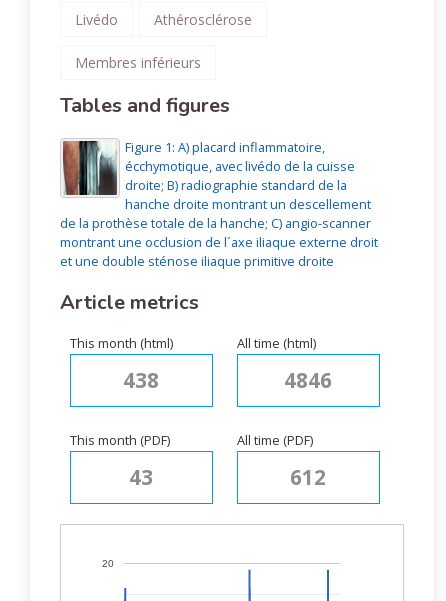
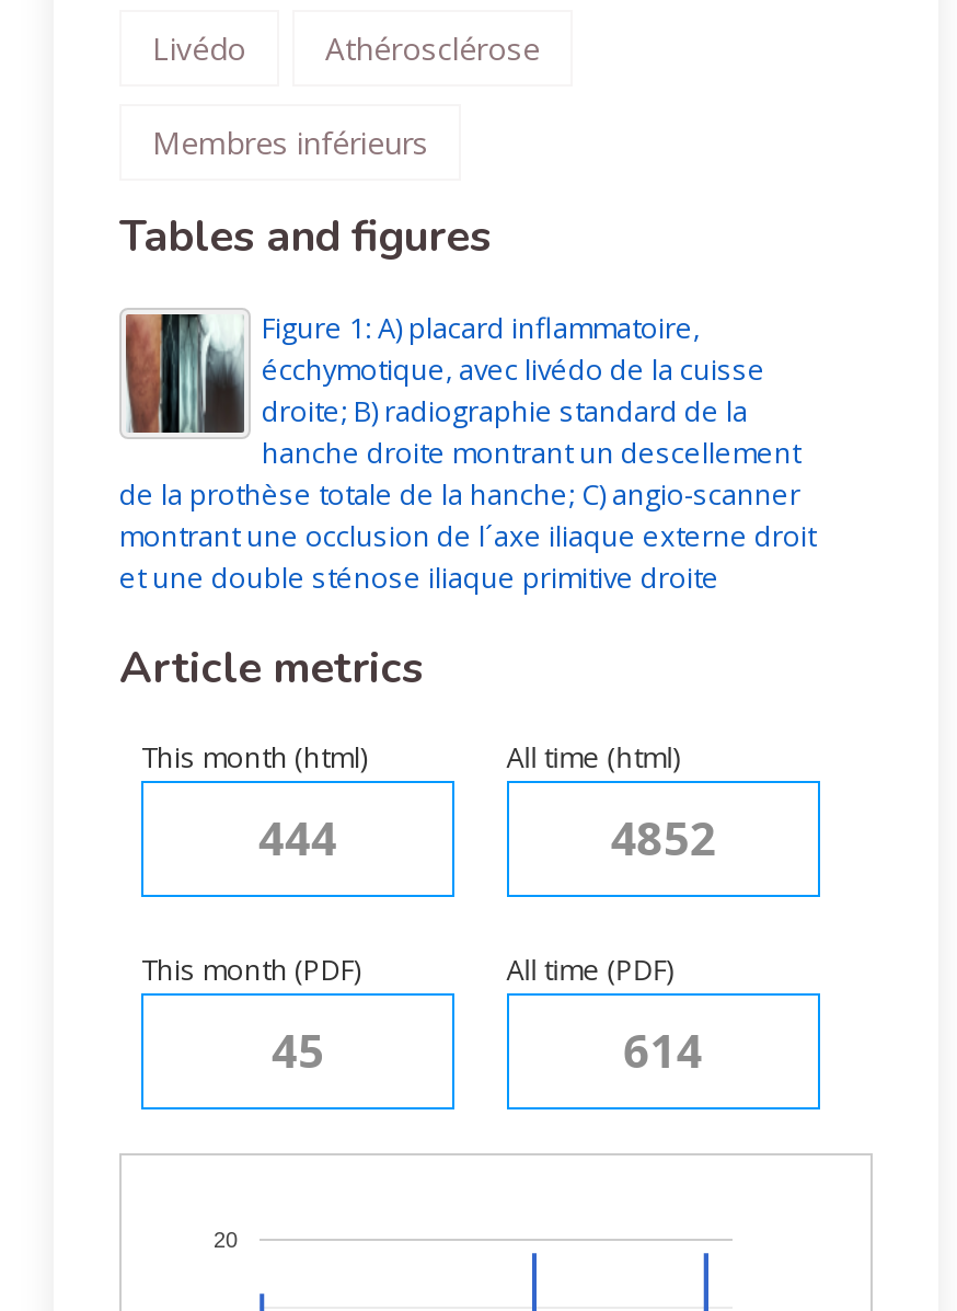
- 438
+ 444

- 4846
+ 4852

- 43
+ 45

- 612
+ 614
